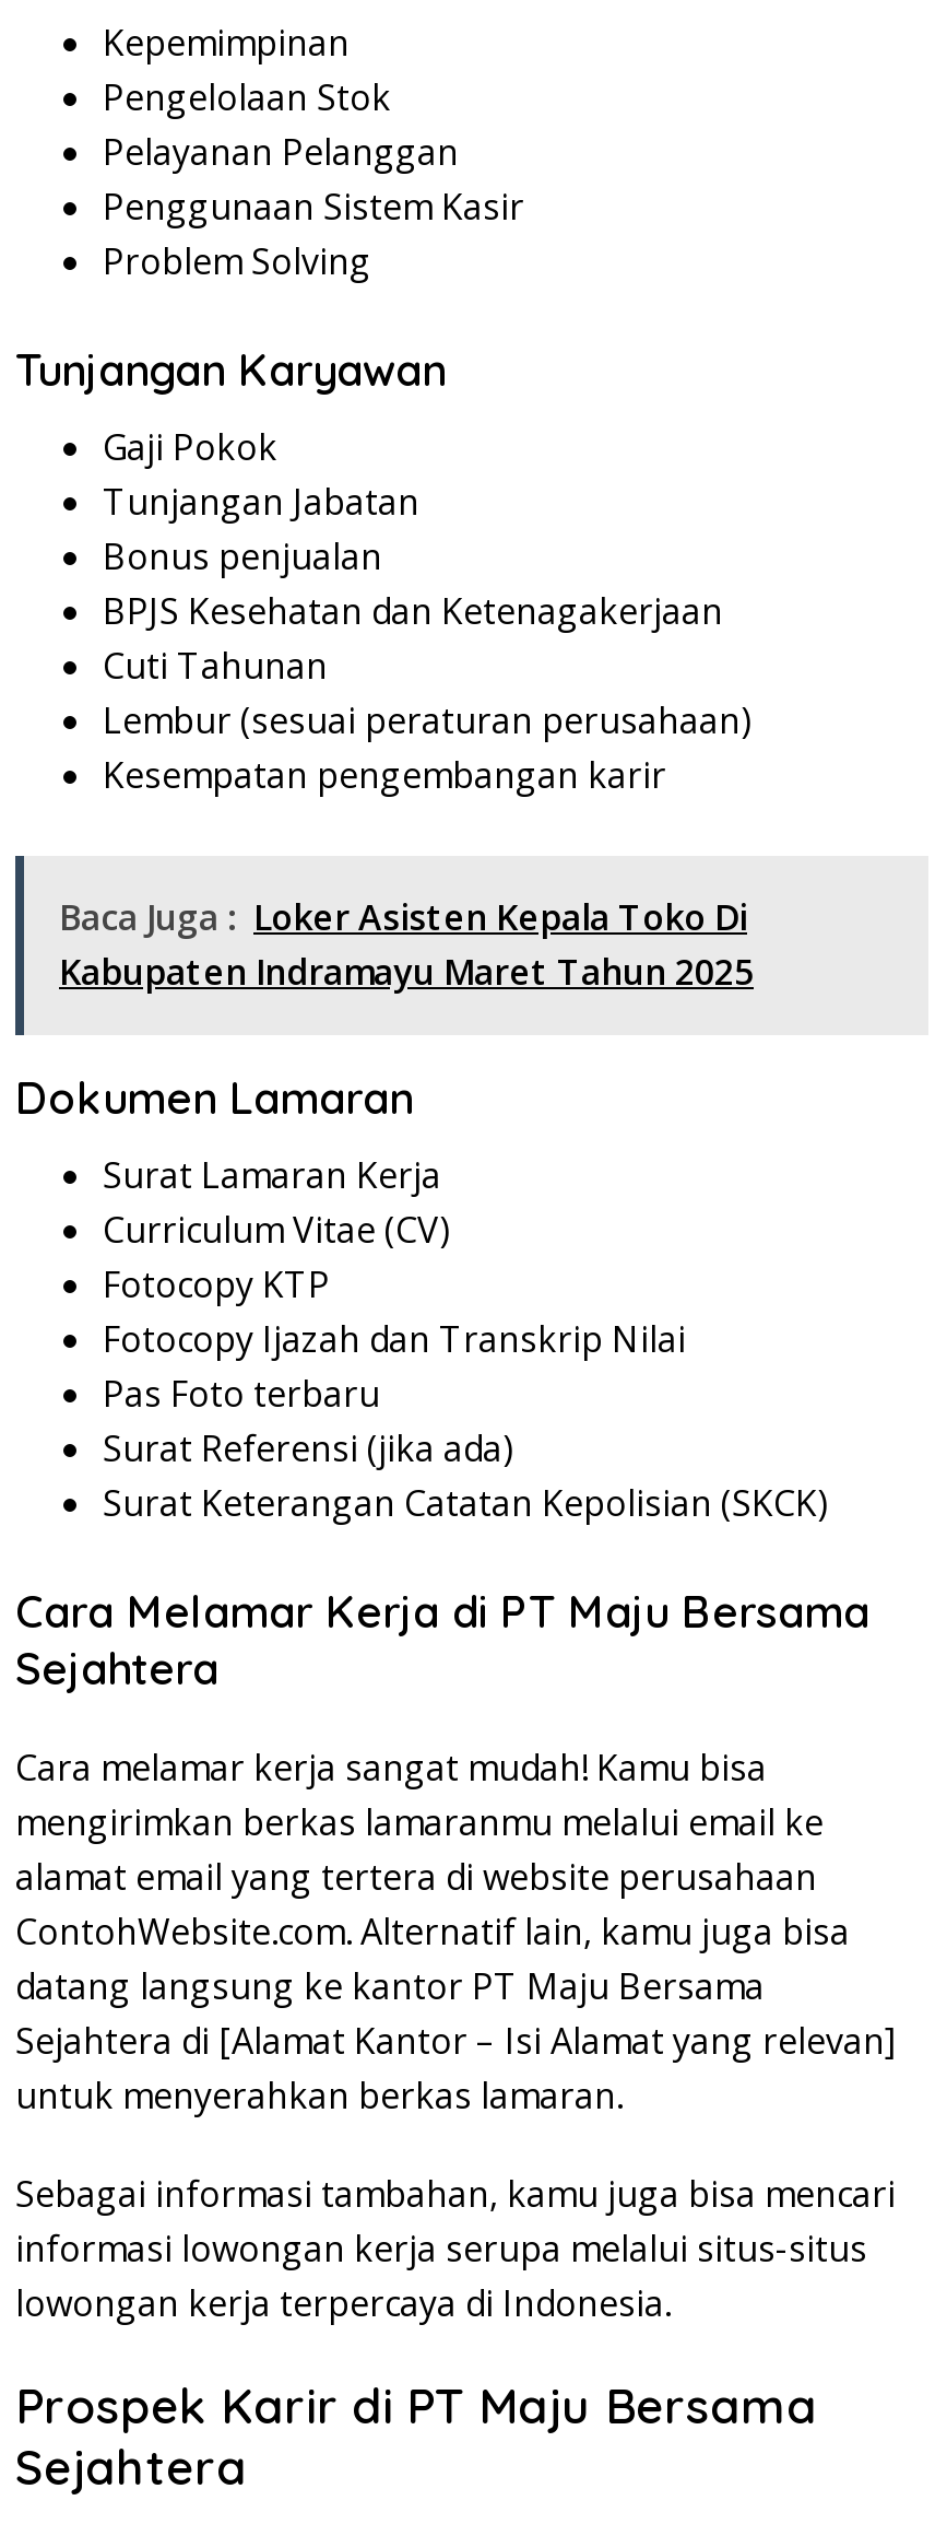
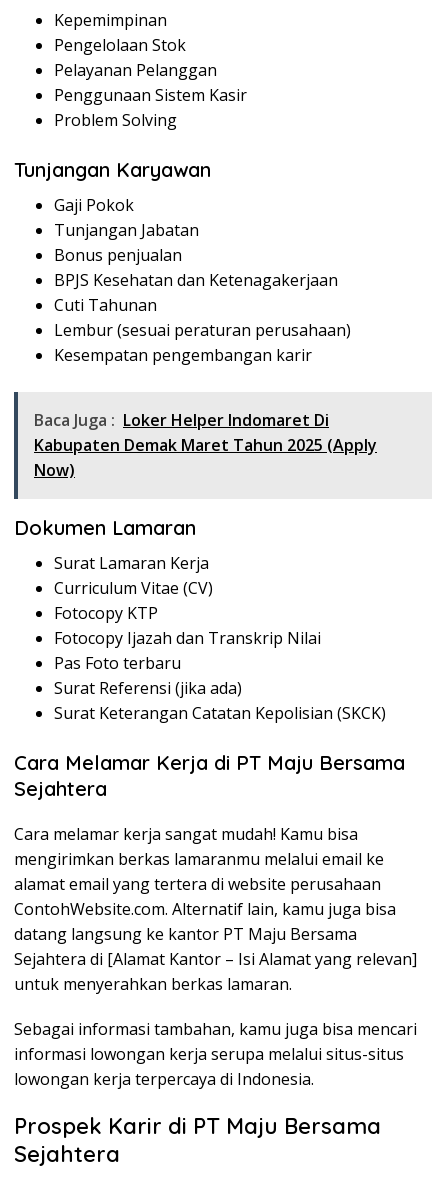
- Baca Juga : Loker Asisten Kepala Toko Di
- Kabupaten Indramayu Maret Tahun 2025
+ Baca Juga : Loker Helper Indomaret Di
+ Kabupaten Demak Maret Tahun 2025 (Apply
+ Now)
